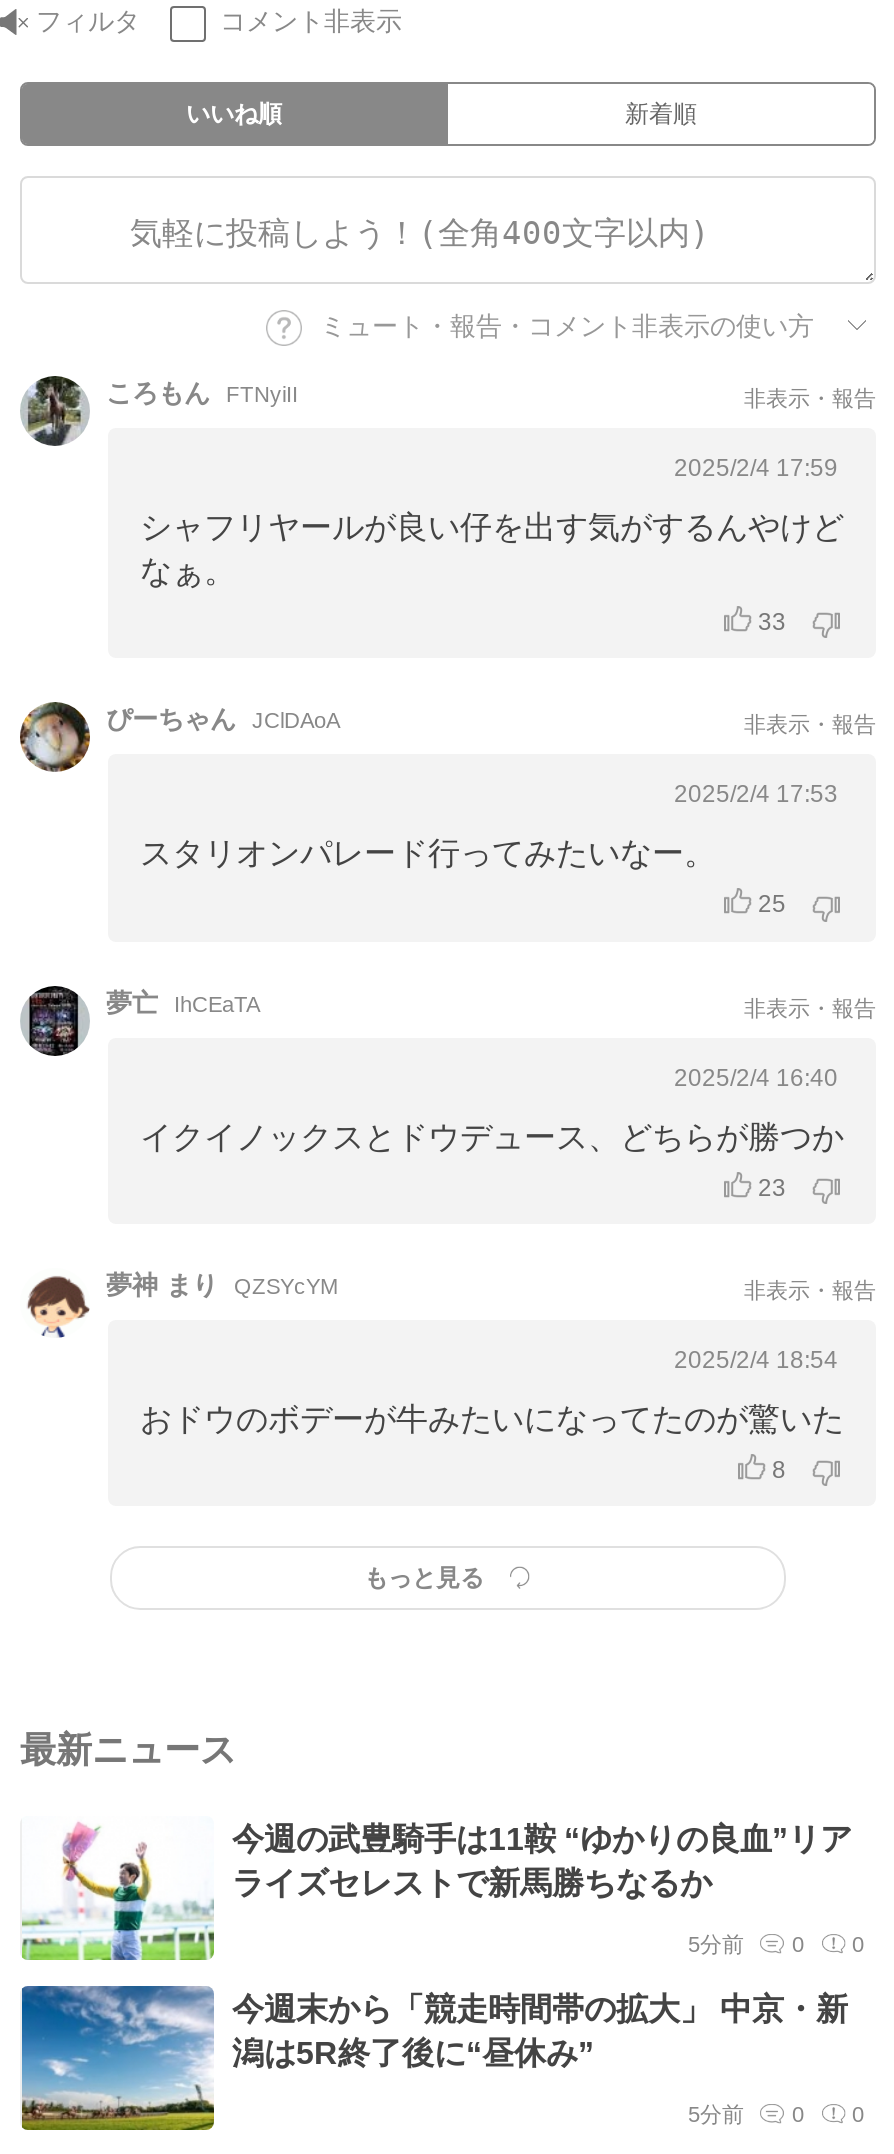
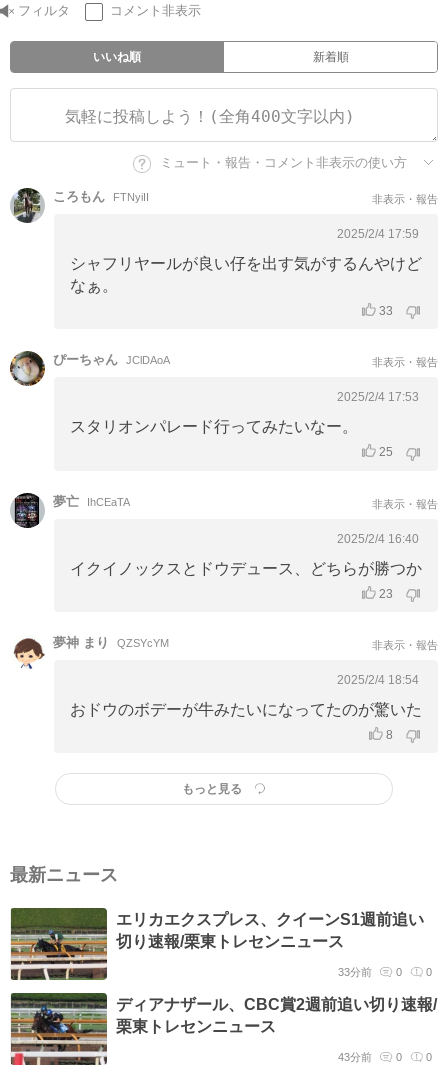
- [image]
- 今週の武豊騎手は11鞍 “ゆかりの良血”リア
- ライズセレストで新馬勝ちなるか
+ [image]
+ エリカエクスプレス、クイーンS1週前追い
+ 切り速報/栗東トレセンニュース

- 5分前 0 0
+ 33分前 0 0

- [image]
- 今週末から「競走時間帯の拡大」 中京・新
- 潟は5R終了後に“昼休み”
+ [image]
+ ディアナザール、CBC賞2週前追い切り速報/
+ 栗東トレセンニュース

- 5分前 0 0
+ 43分前 0 0
